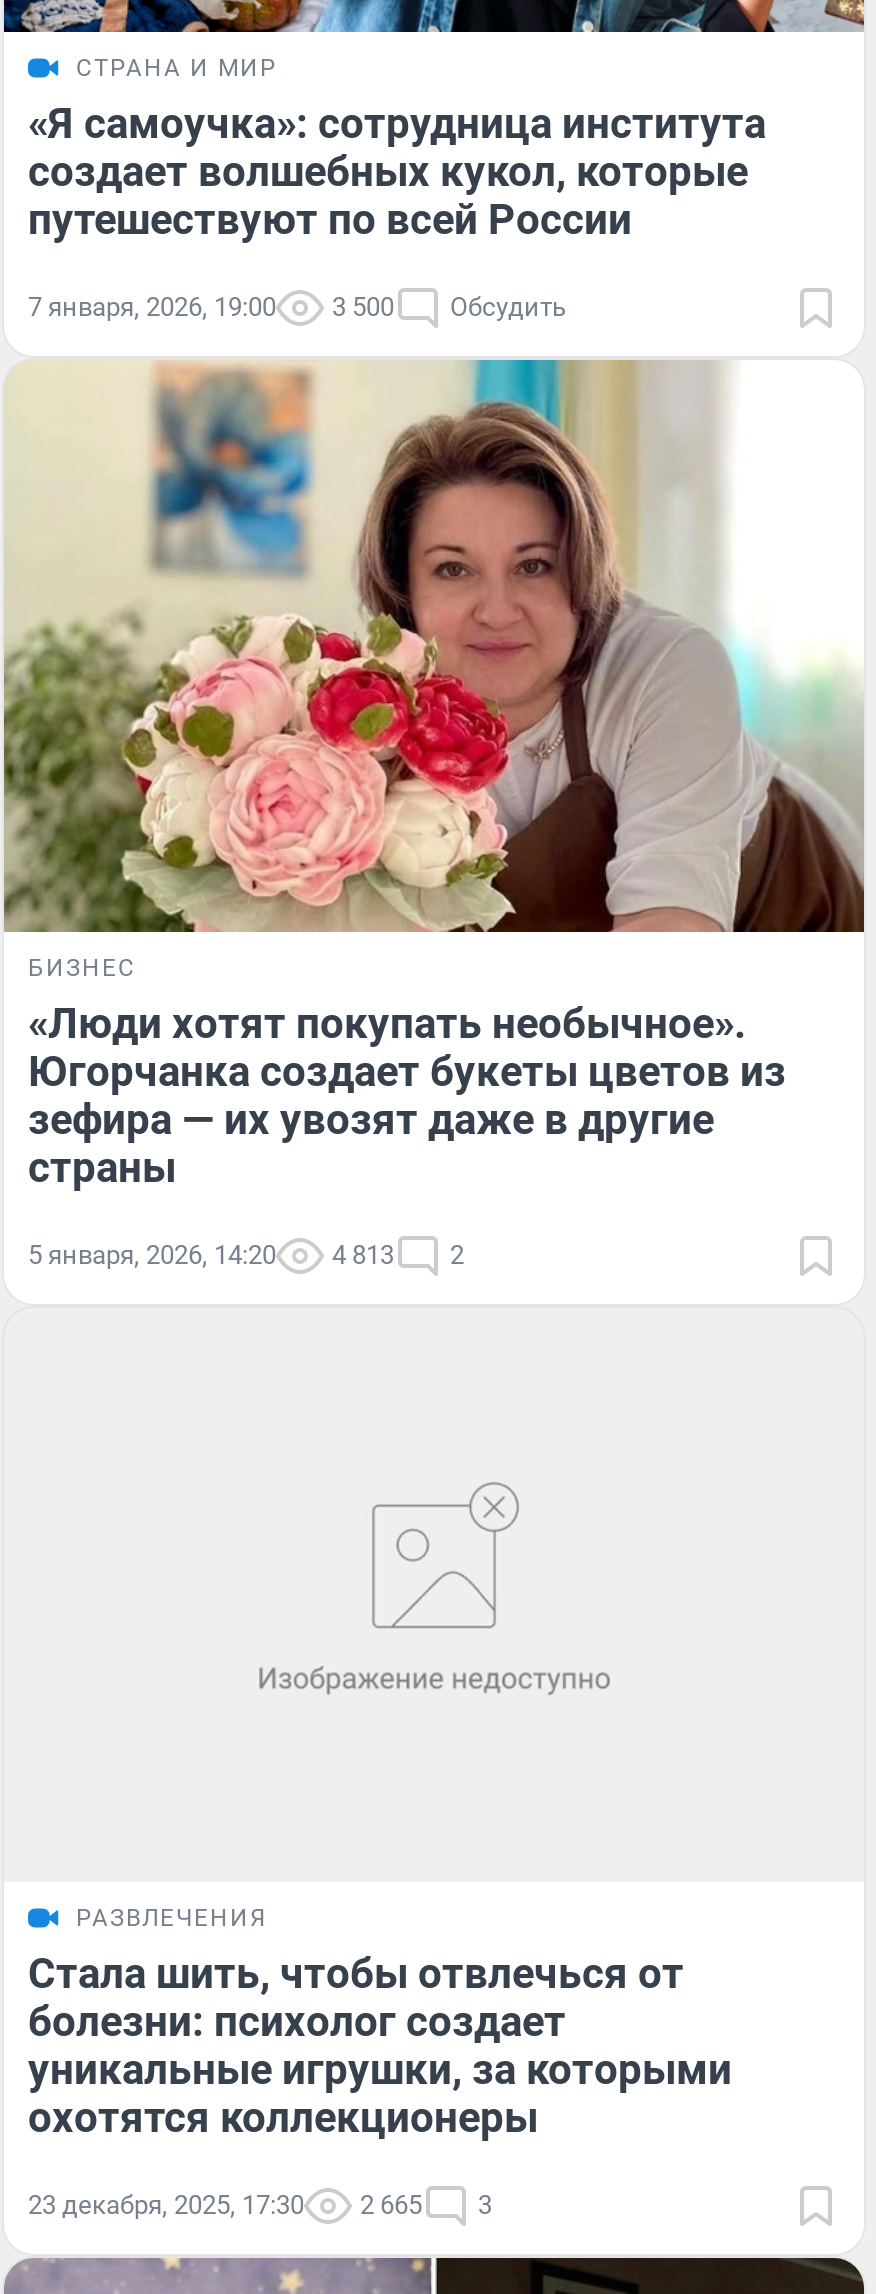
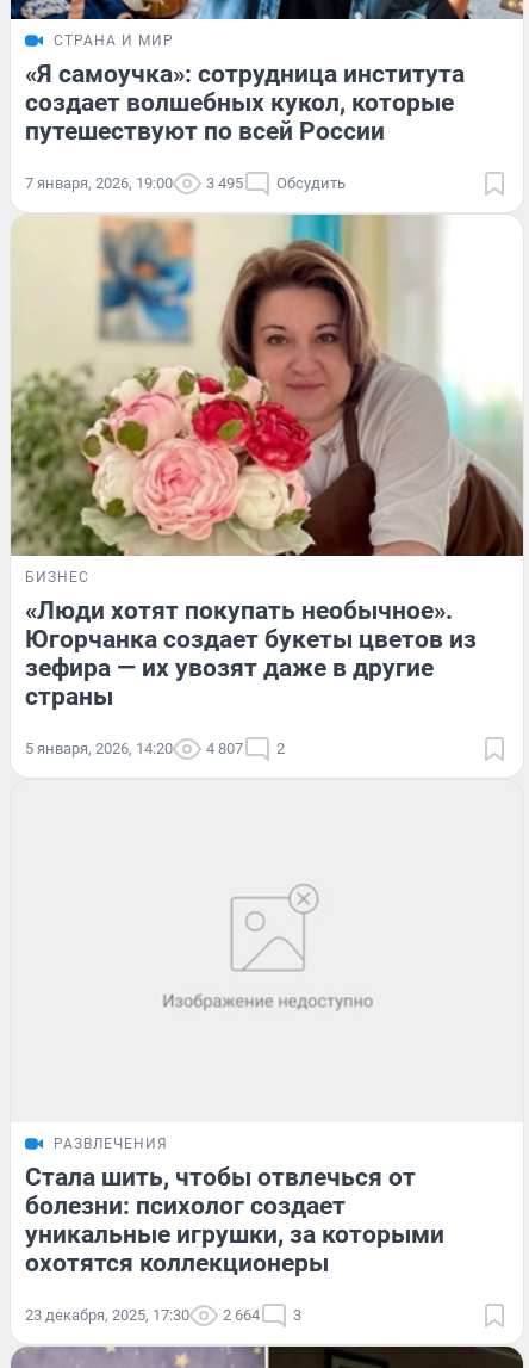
- 7 января, 2026, 19:00 3 500 Обсудить
+ 7 января, 2026, 19:00 3 495 Обсудить

- 5 января, 2026, 14:20 4 813 2
+ 5 января, 2026, 14:20 4 807 2

- 23 декабря, 2025, 17:30 2 665 3
+ 23 декабря, 2025, 17:30 2 664 3
